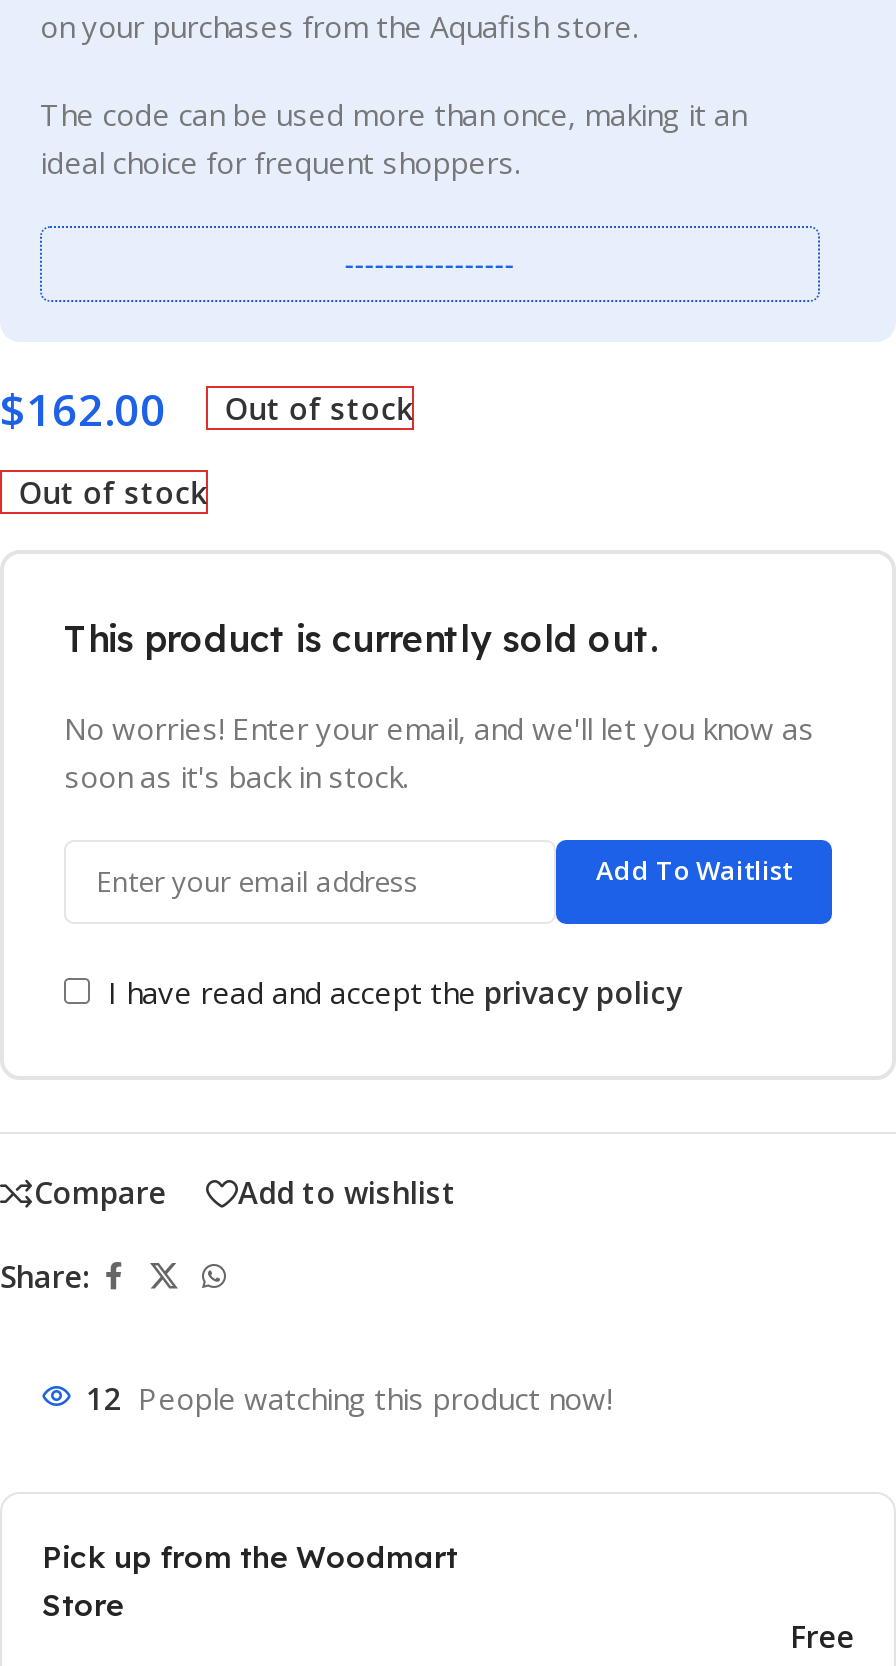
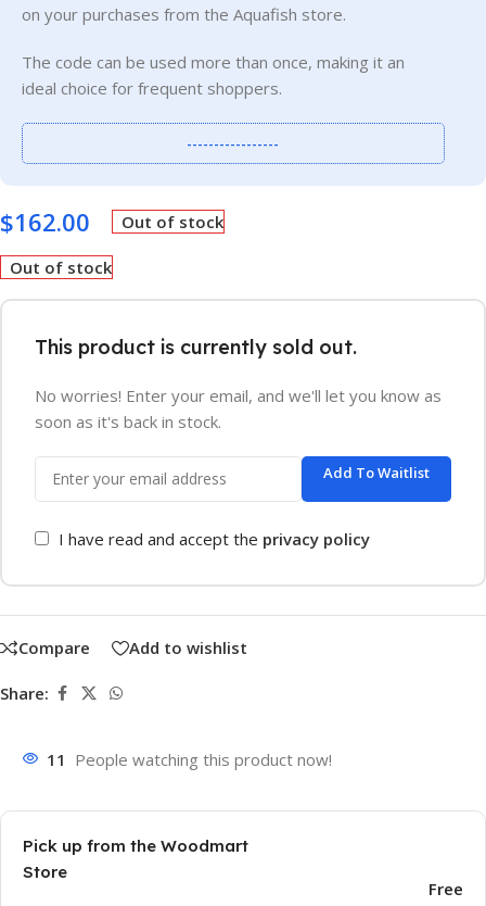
- 12 People watching this product now!
+ 11 People watching this product now!
